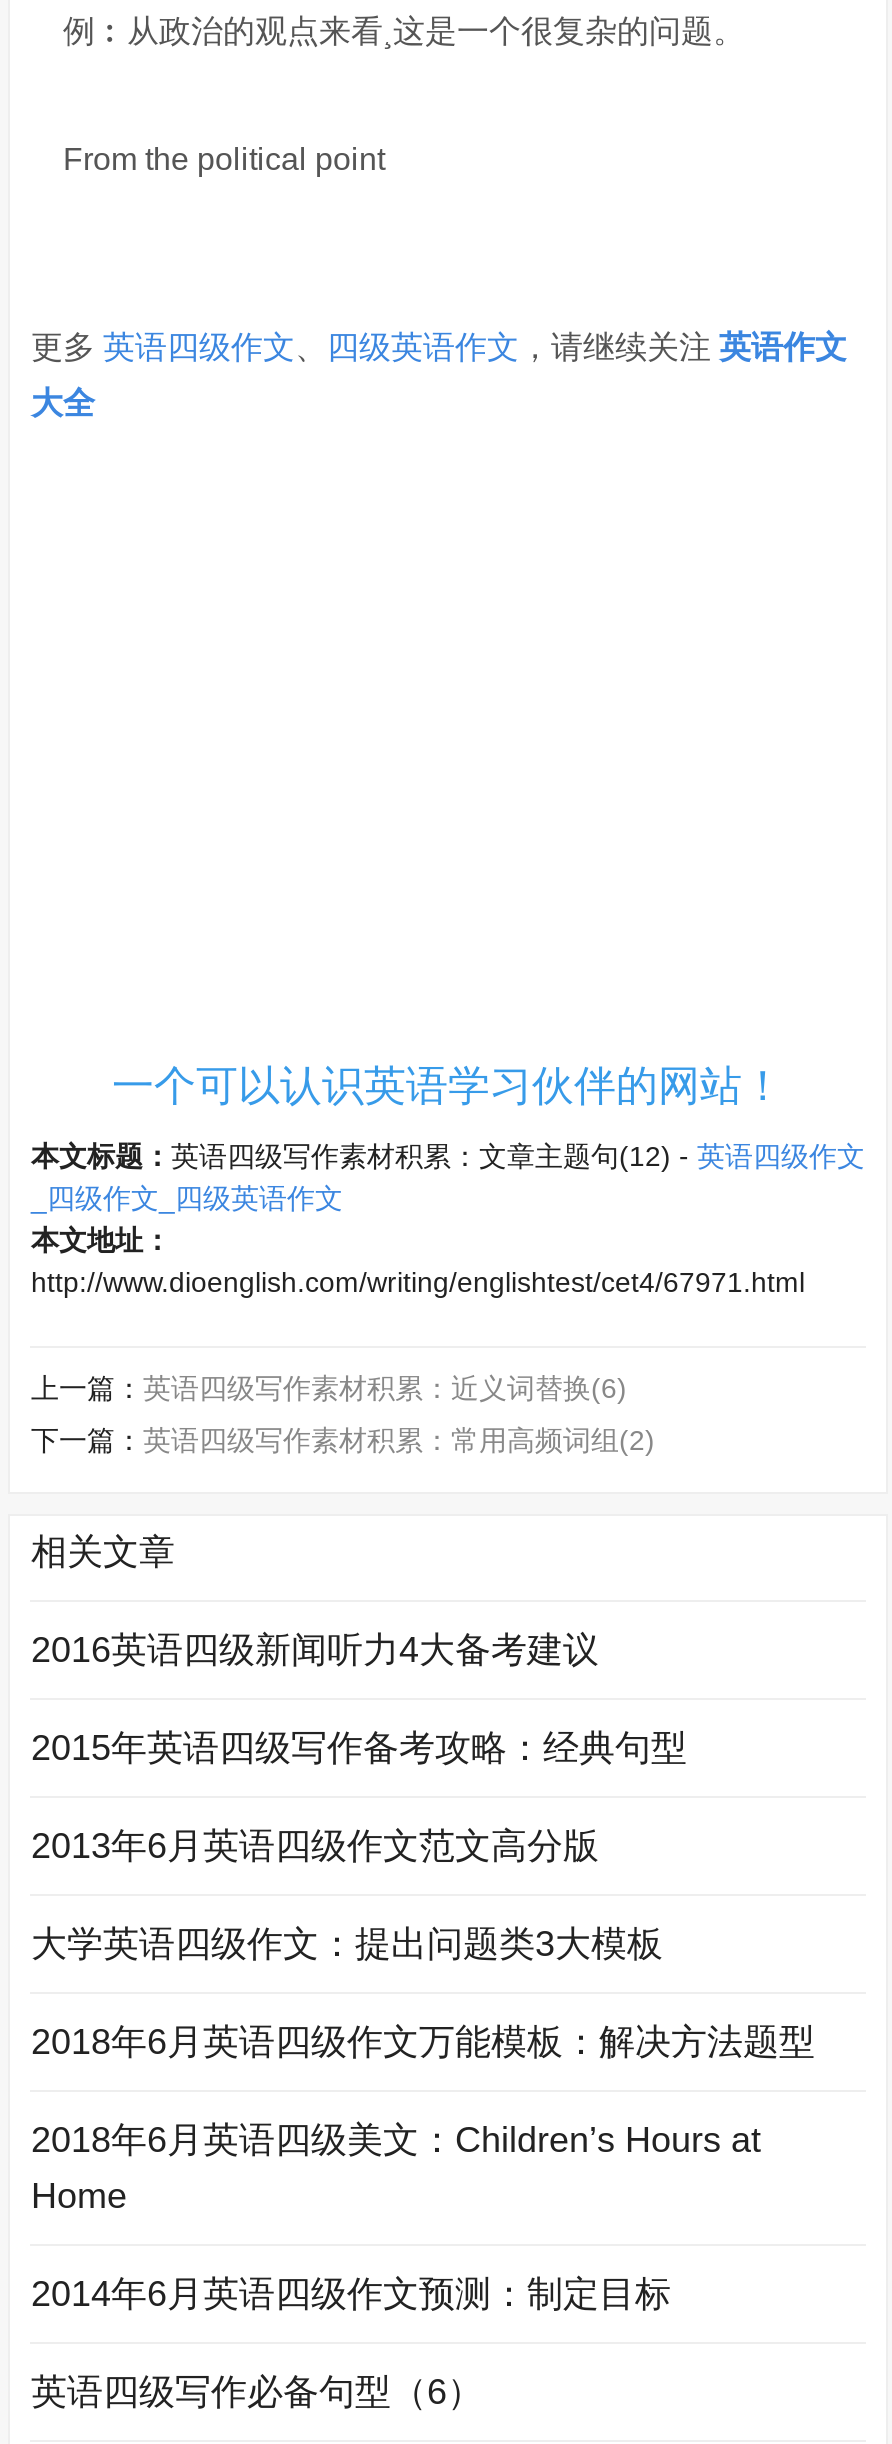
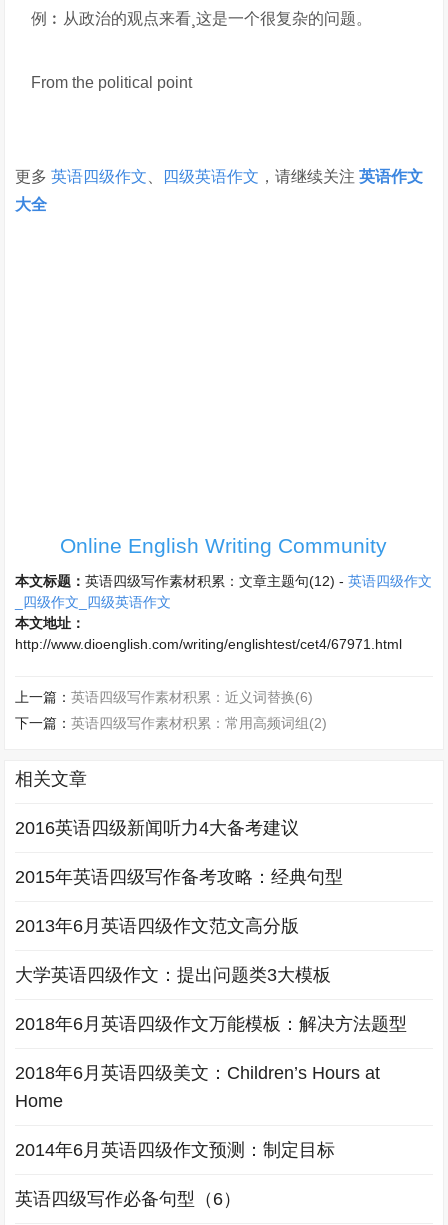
- 一个可以认识英语学习伙伴的网站！
+ Online English Writing Community
